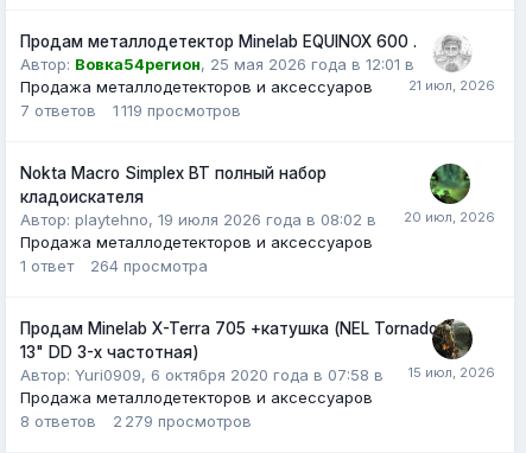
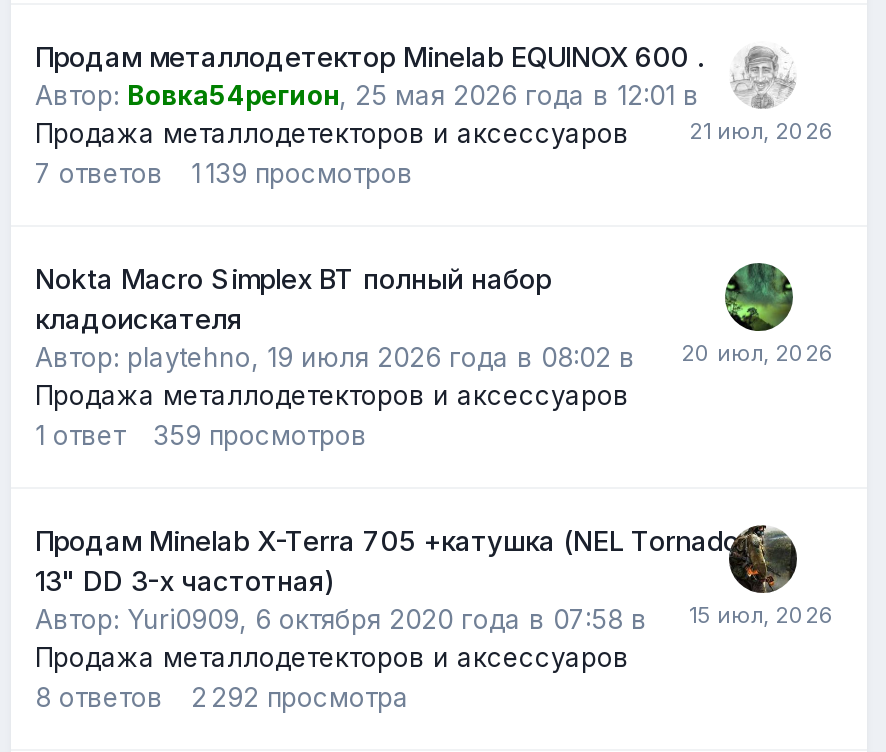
- 7 ответов 1 119 просмотров
+ 7 ответов 1 139 просмотров

- 1 ответ 264 просмотра
+ 1 ответ 359 просмотров

- 8 ответов 2 279 просмотров
+ 8 ответов 2 292 просмотра
